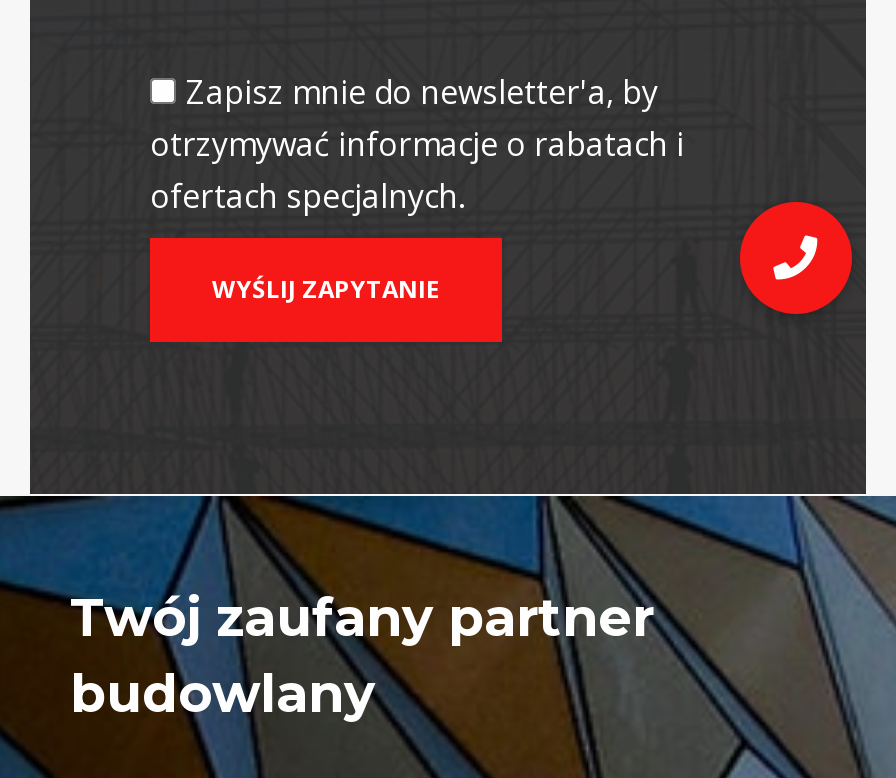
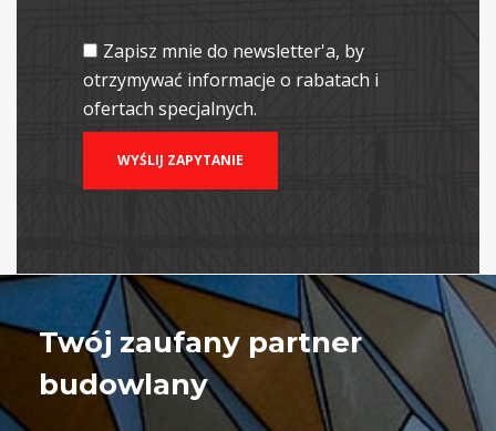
- [image]
